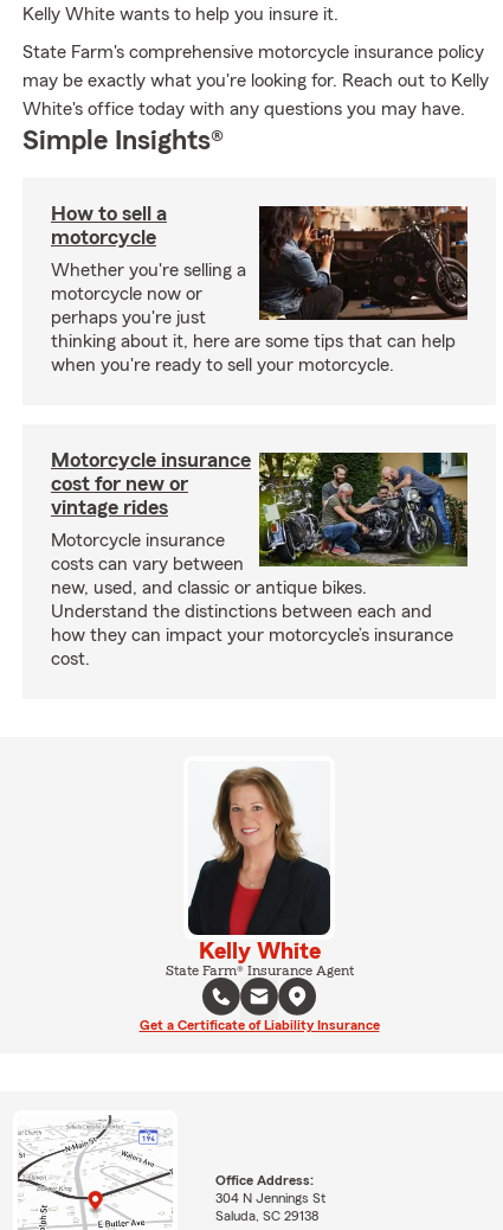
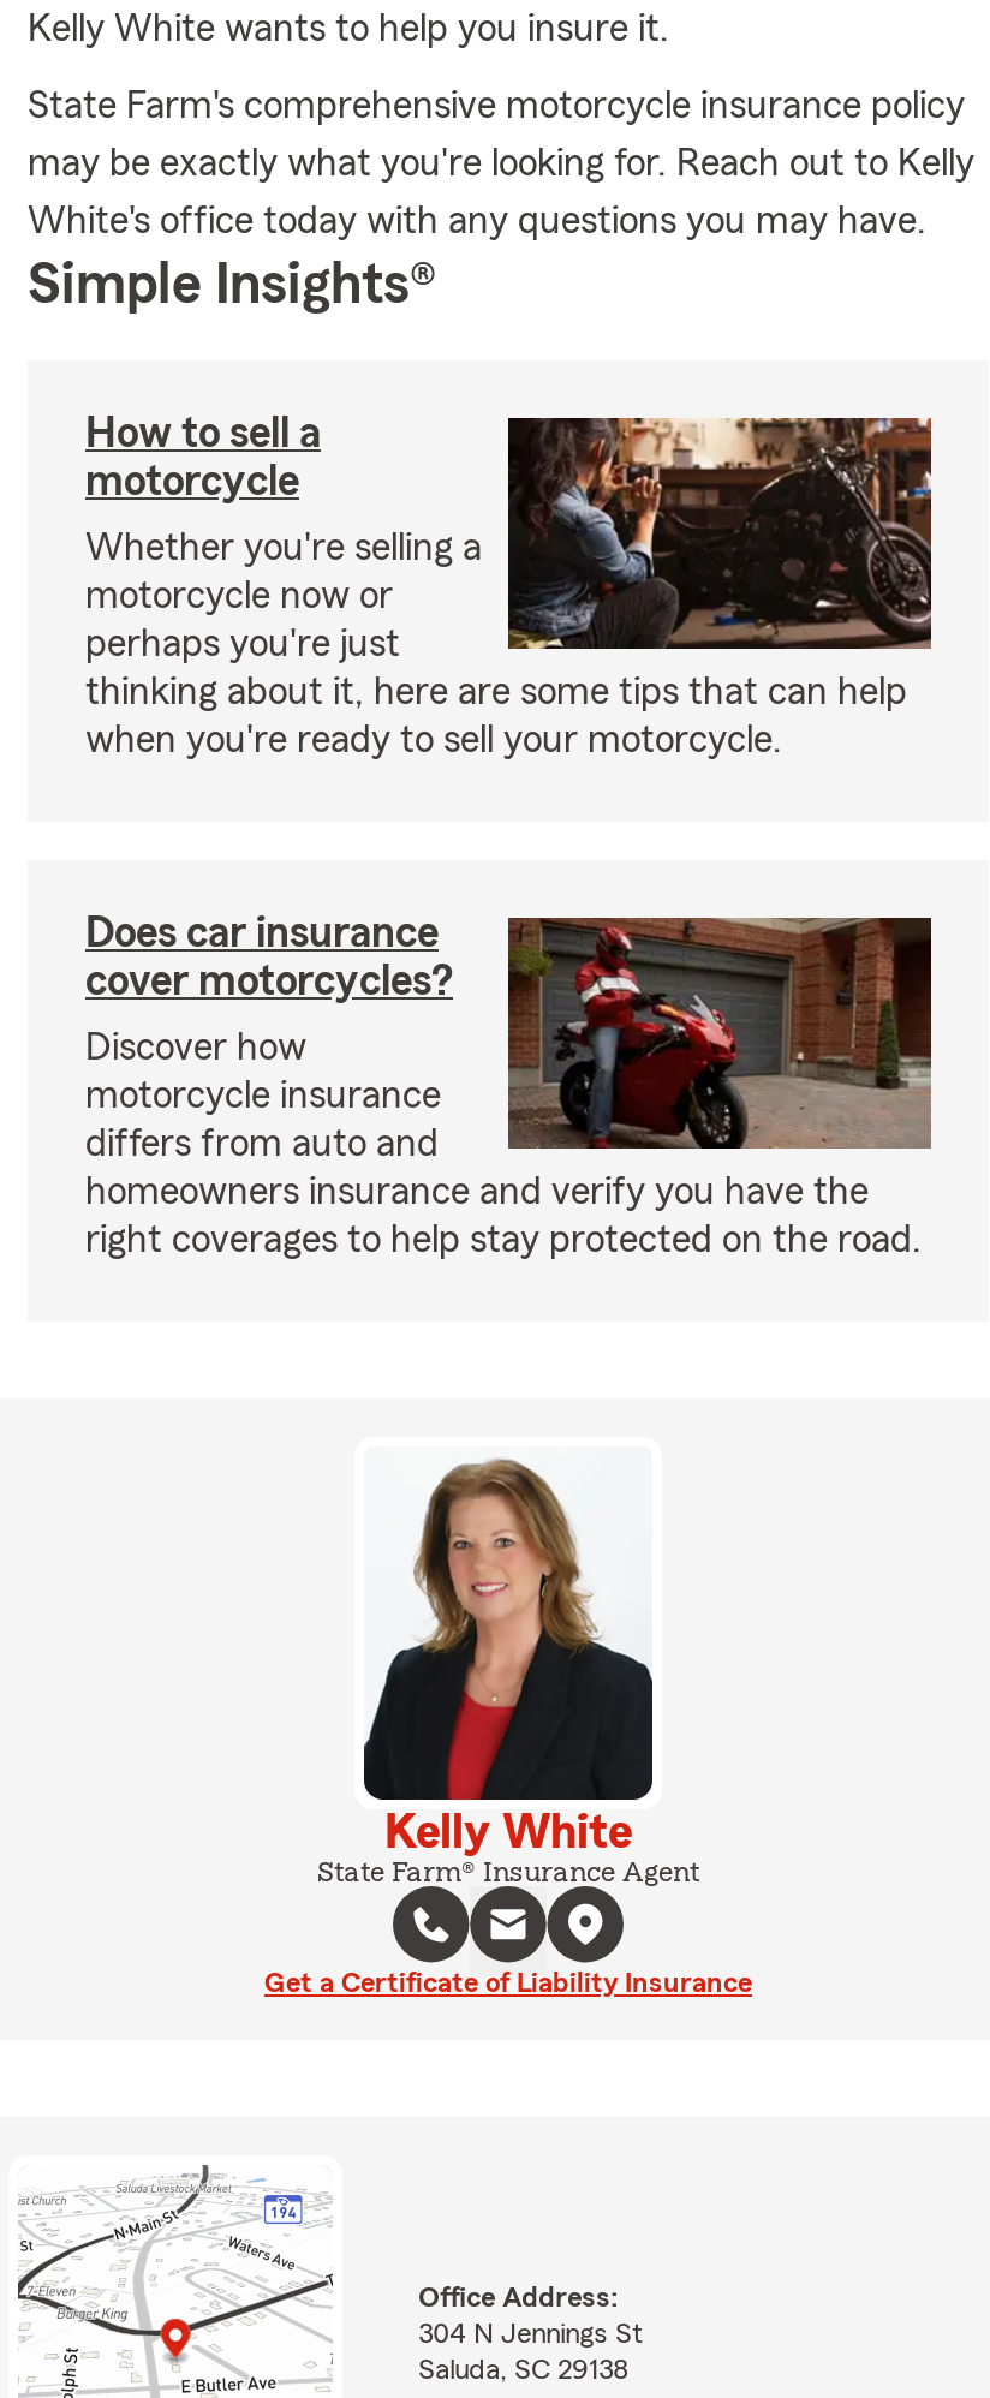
- Motorcycle insurance
- cost for new or
- vintage rides
+ Does car insurance
+ cover motorcycles?

- [image]
- Motorcycle insurance
- costs can vary between
- new, used, and classic or antique bikes.
- Understand the distinctions between each and
- how they can impact your motorcycle’s insurance
- cost.
+ [image]
+ Discover how
+ motorcycle insurance
+ differs from auto and
+ homeowners insurance and verify you have the
+ right coverages to help stay protected on the road.
